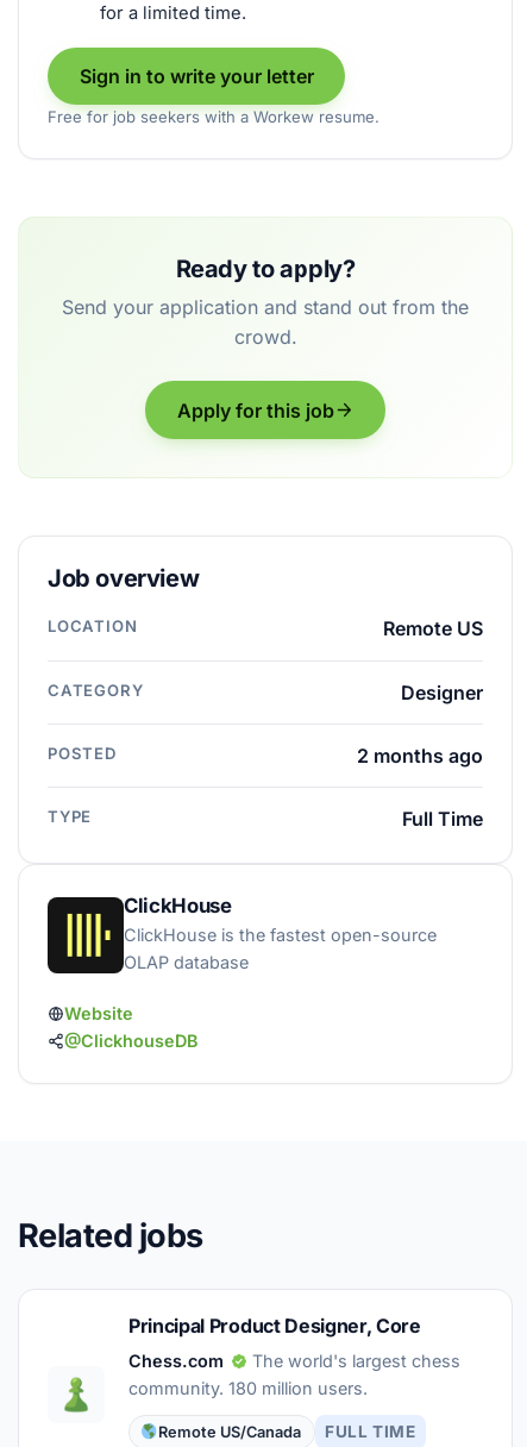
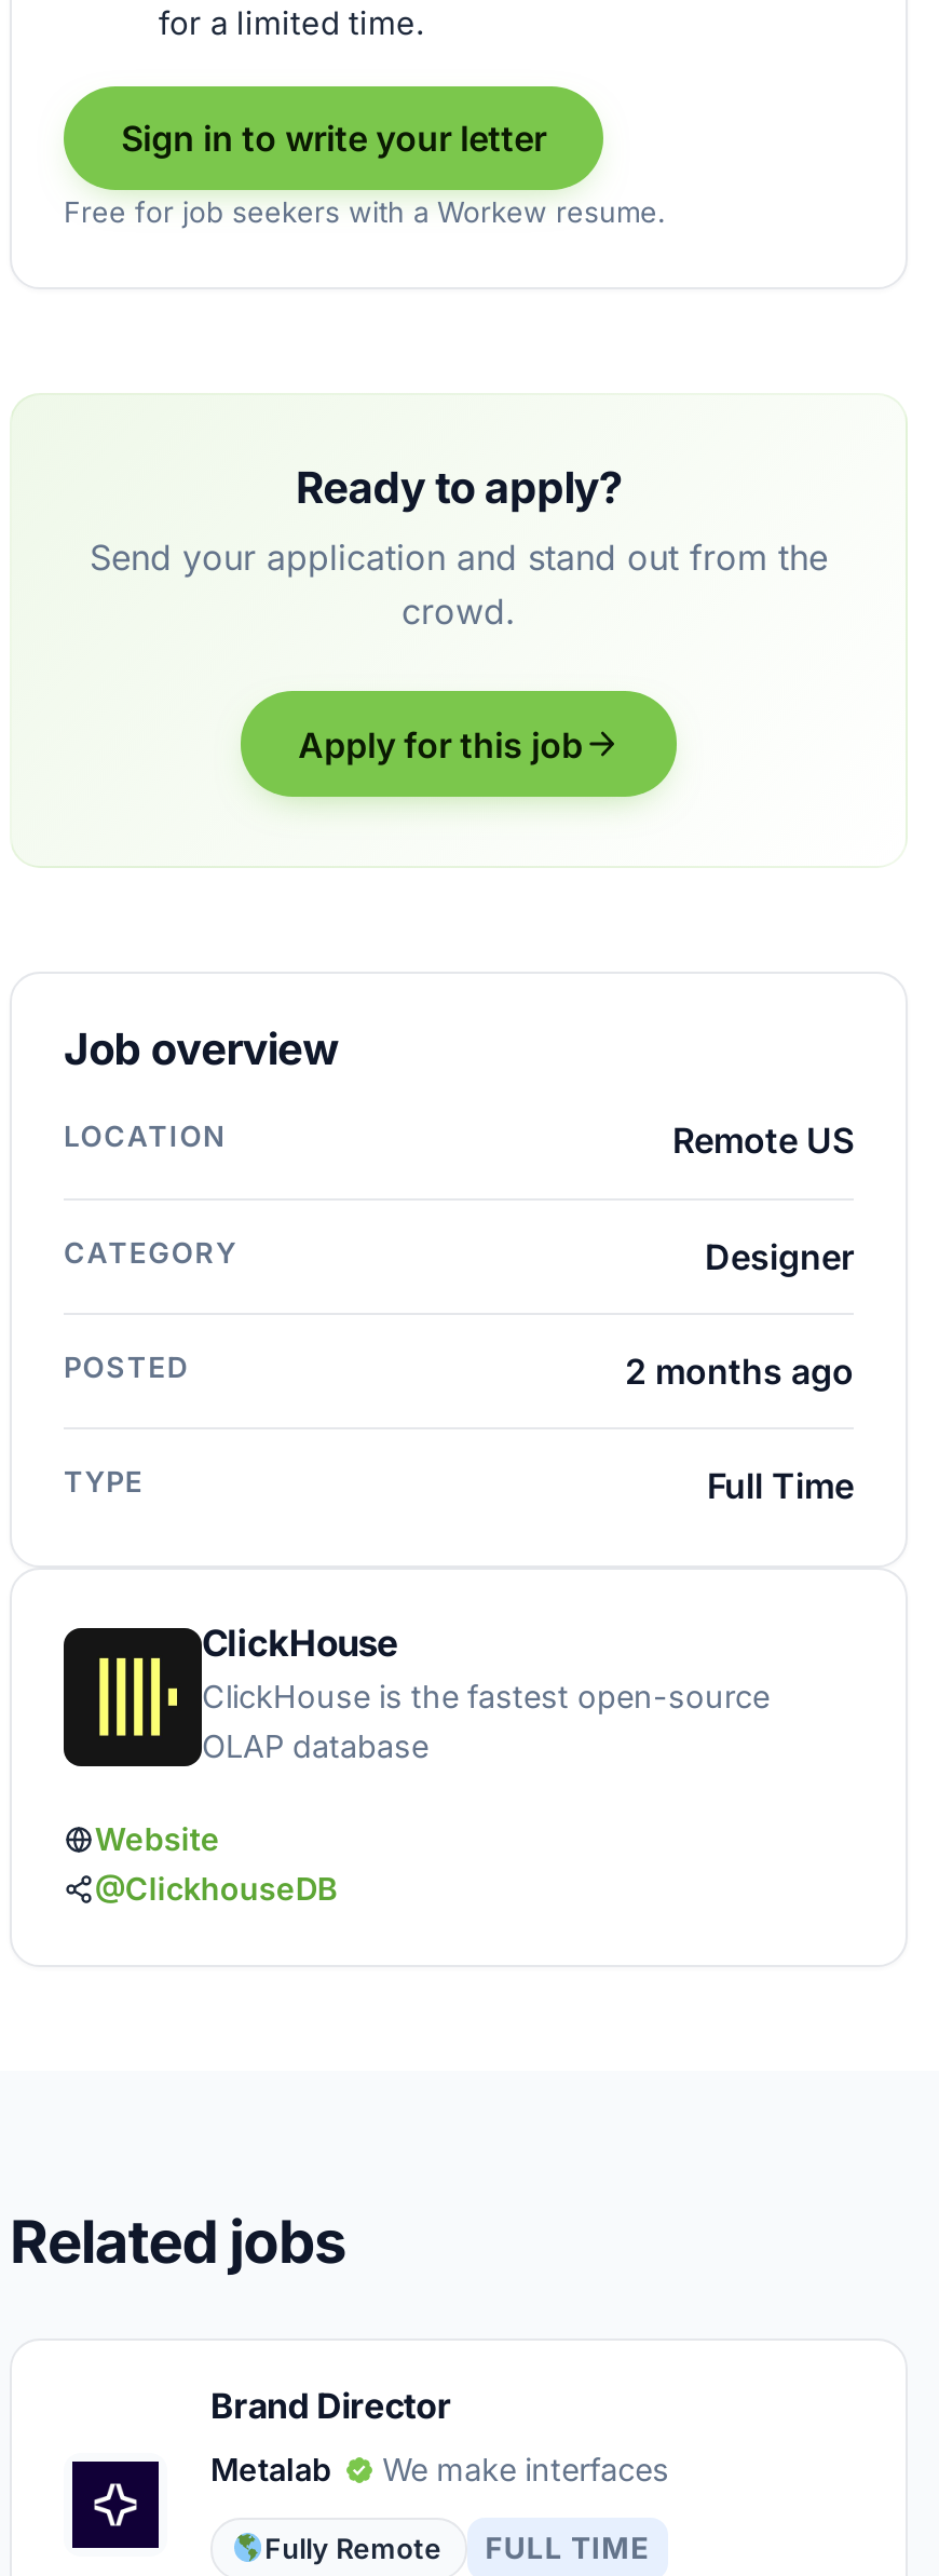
- Principal Product Designer, Core
+ Brand Director

- [image]
- Chess.com
- The world's largest chess
- community. 180 million users.
+ [image]
+ Metalab
+ We make interfaces

- Remote US/Canada
+ Fully Remote
